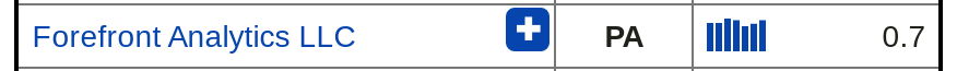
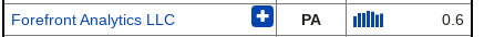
- 0.7
+ 0.6
